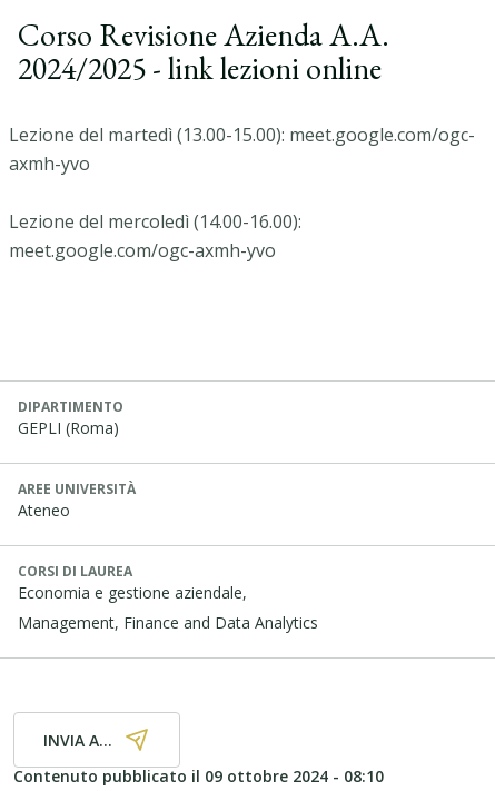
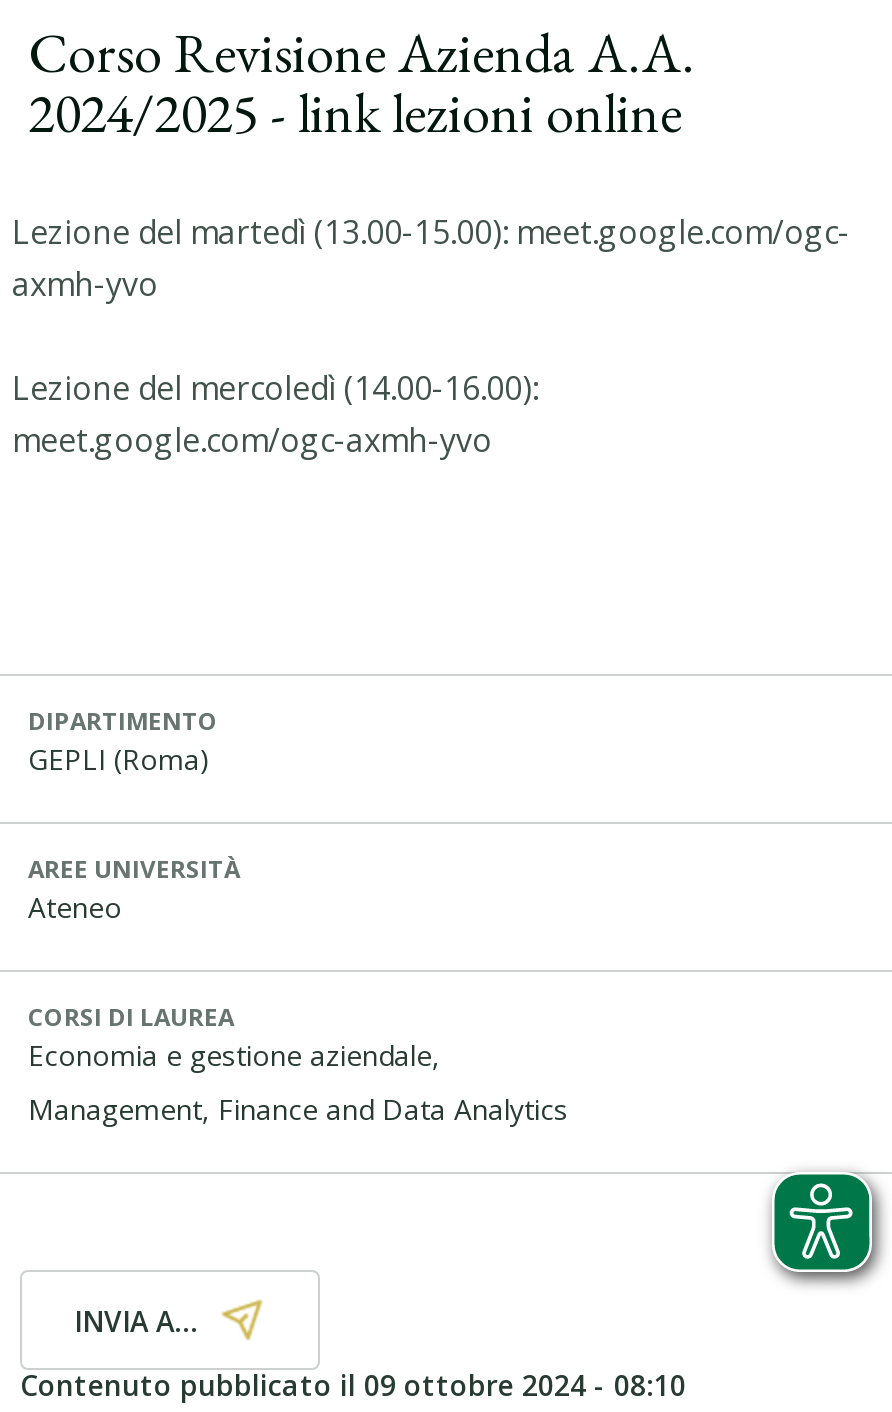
+ [image]
